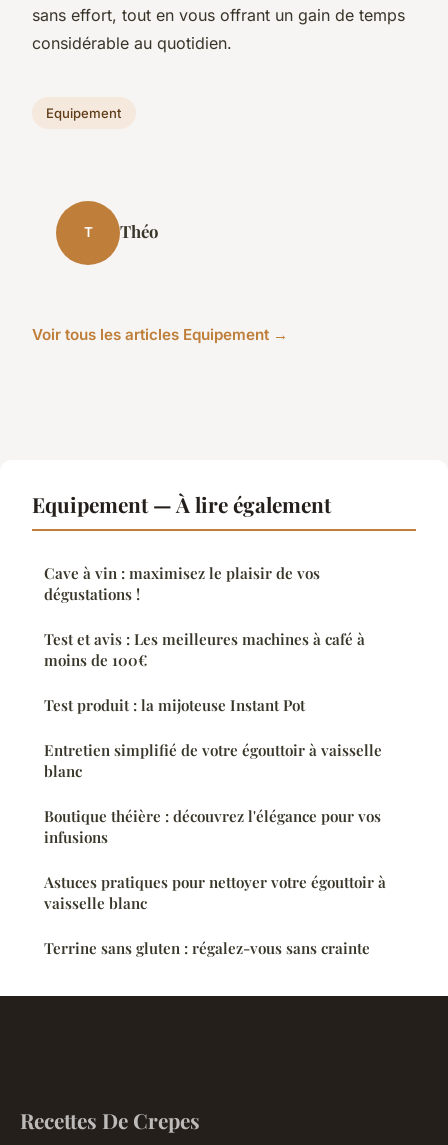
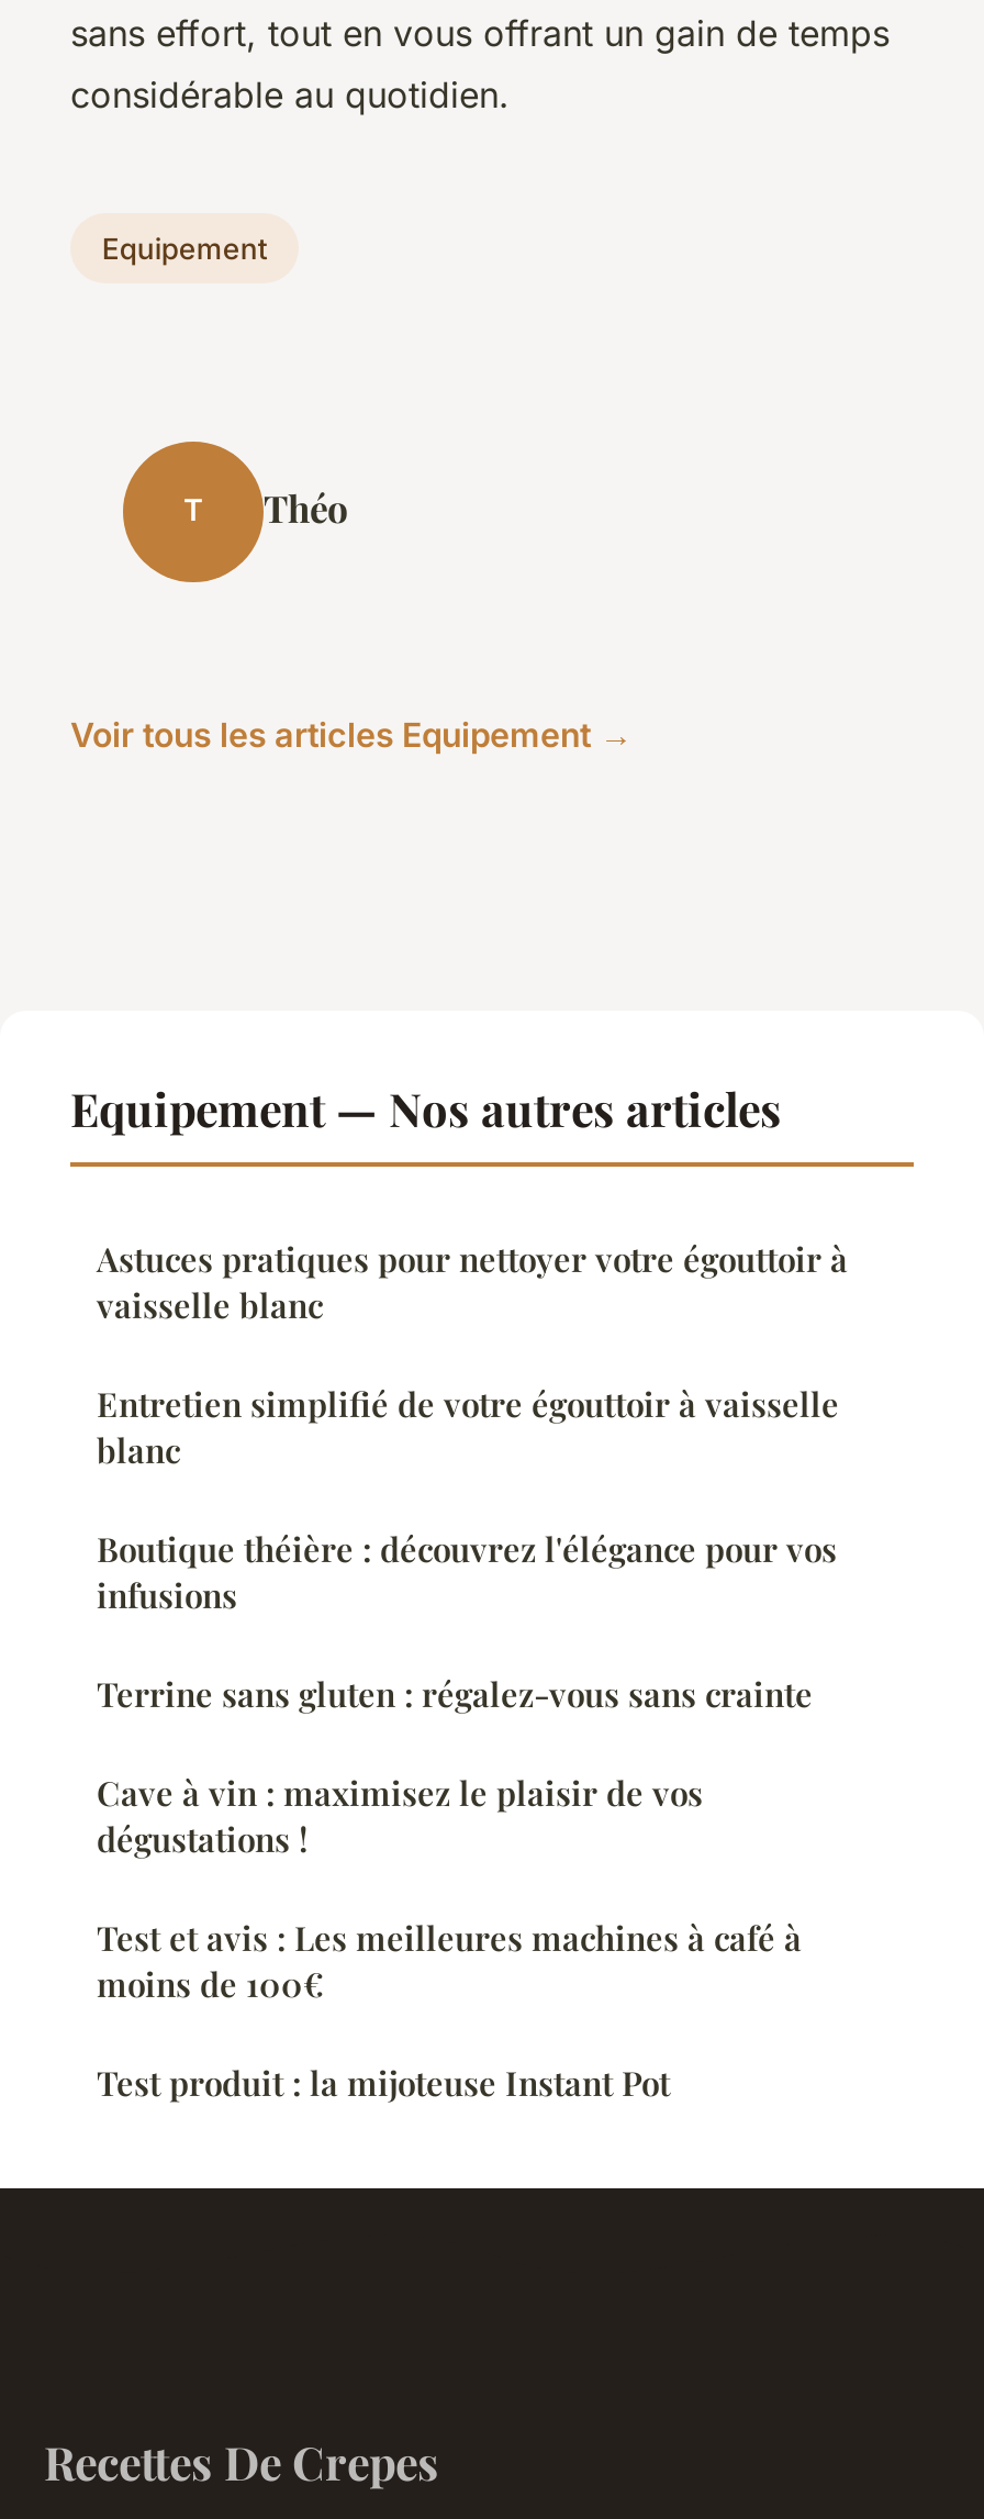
- Equipement — À lire également
+ Equipement — Nos autres articles

moved down: Cave à vin : maximisez le plaisir de vos | dégustations ! | Test et avis : Les meilleures machines à café à | moins de 100€ | Test produit : la mijoteuse Instant Pot

moved up: Entretien simplifié de votre égouttoir à vaisselle | blanc | Boutique théière : découvrez l'élégance pour vos | infusions | Astuces pratiques pour nettoyer votre égouttoir à | vaisselle blanc | Terrine sans gluten : régalez-vous sans crainte
